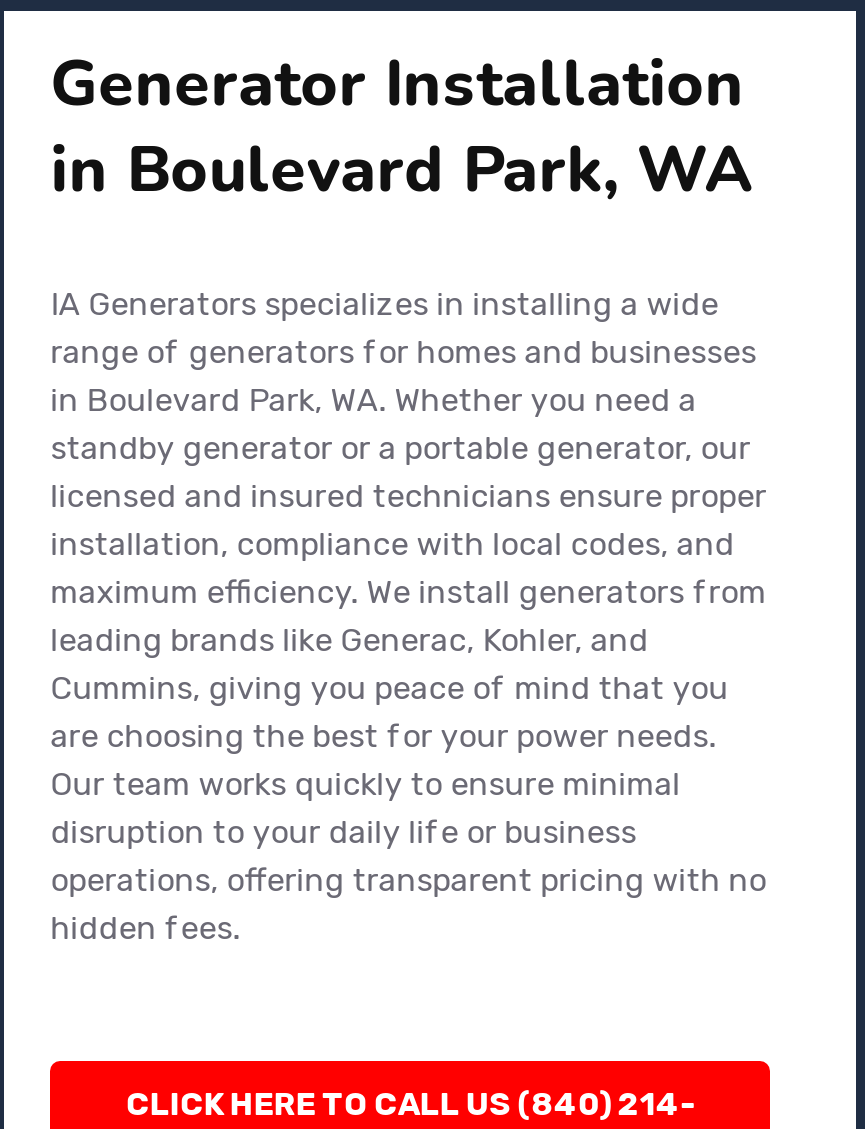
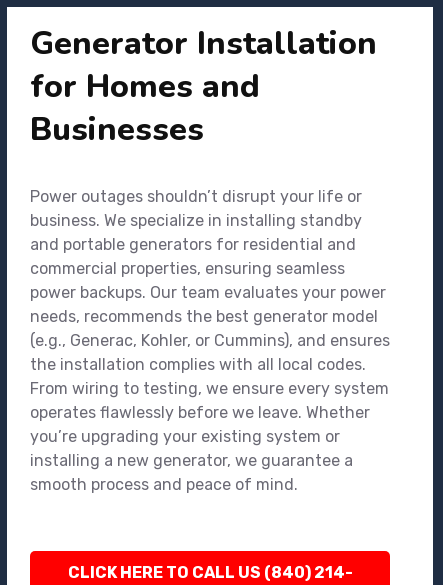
- in Boulevard Park, WA
+ for Homes and
+ Businesses

- IA Generators specializes in installing a wide
- range of generators for homes and businesses
- in Boulevard Park, WA. Whether you need a
- standby generator or a portable generator, our
- licensed and insured technicians ensure proper
- installation, compliance with local codes, and
- maximum efficiency. We install generators from
- leading brands like Generac, Kohler, and
- Cummins, giving you peace of mind that you
- are choosing the best for your power needs.
- Our team works quickly to ensure minimal
- disruption to your daily life or business
- operations, offering transparent pricing with no
- hidden fees.
+ Power outages shouldn’t disrupt your life or
+ business. We specialize in installing standby
+ and portable generators for residential and
+ commercial properties, ensuring seamless
+ power backups. Our team evaluates your power
+ needs, recommends the best generator model
+ (e.g., Generac, Kohler, or Cummins), and ensures
+ the installation complies with all local codes.
+ From wiring to testing, we ensure every system
+ operates flawlessly before we leave. Whether
+ you’re upgrading your existing system or
+ installing a new generator, we guarantee a
+ smooth process and peace of mind.
